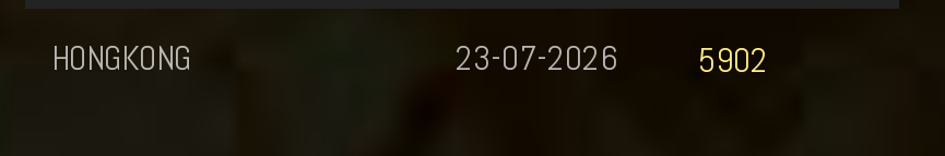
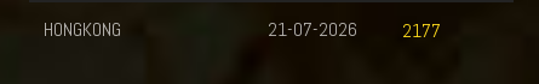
- 23-07-2026
+ 21-07-2026

- 5902
+ 2177
